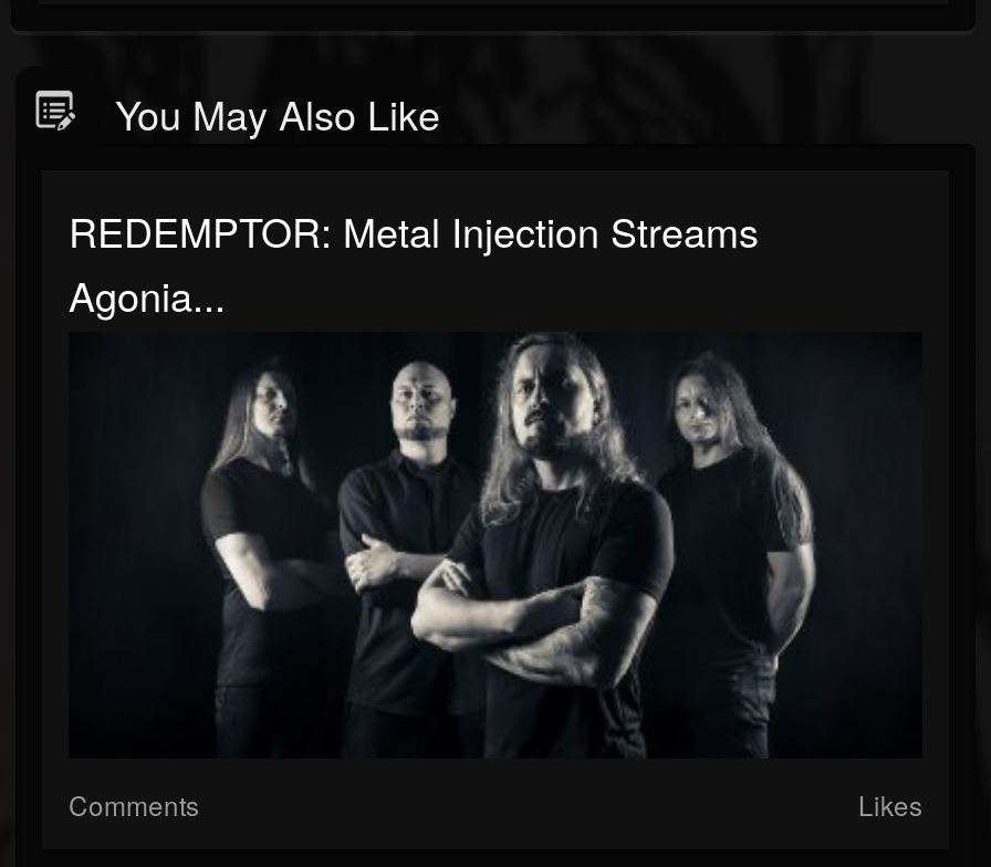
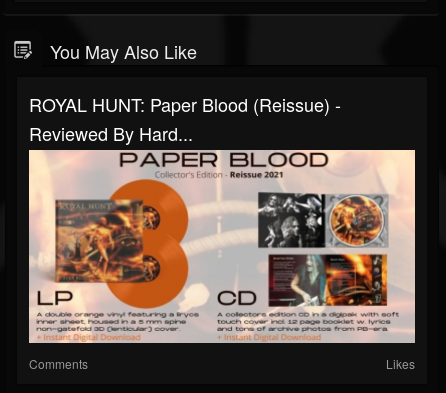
- REDEMPTOR: Metal Injection Streams
- Agonia...
+ ROYAL HUNT: Paper Blood (reissue) -
+ Reviewed By Hard...

- [image]
+ [image]
